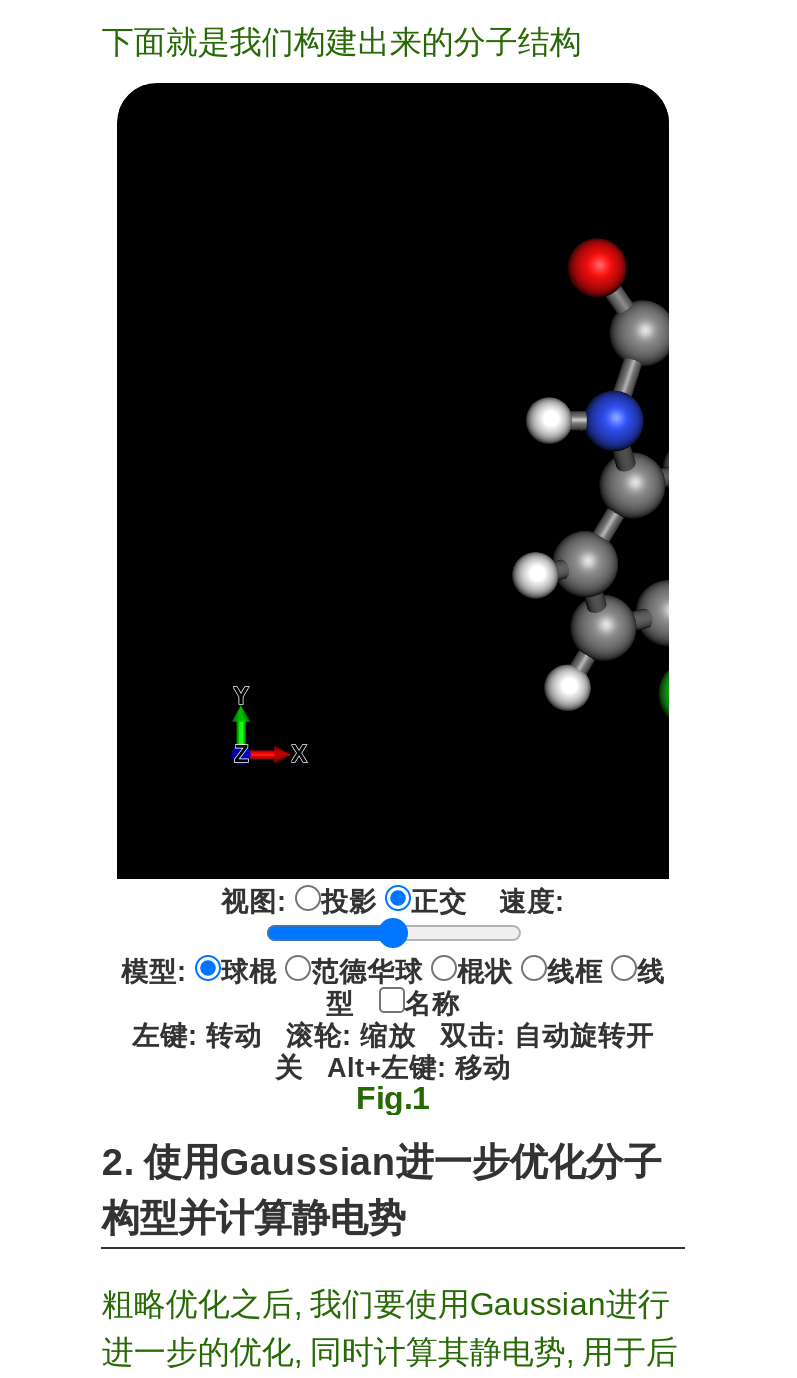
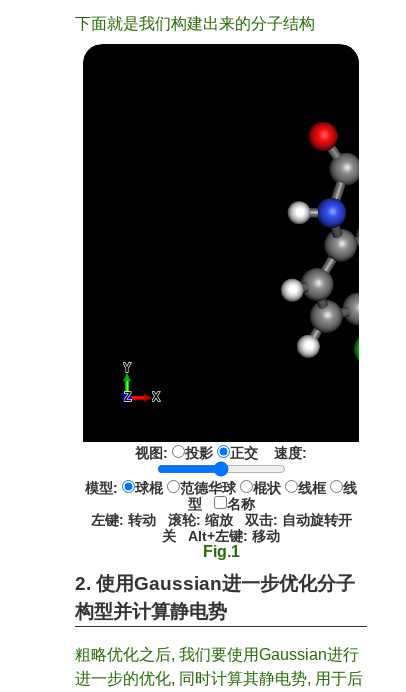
- [image]
+ [image]
